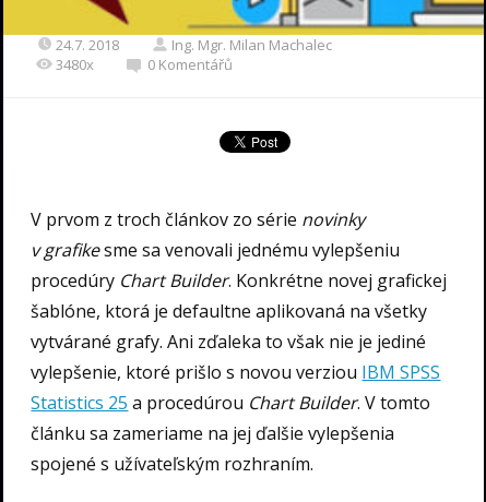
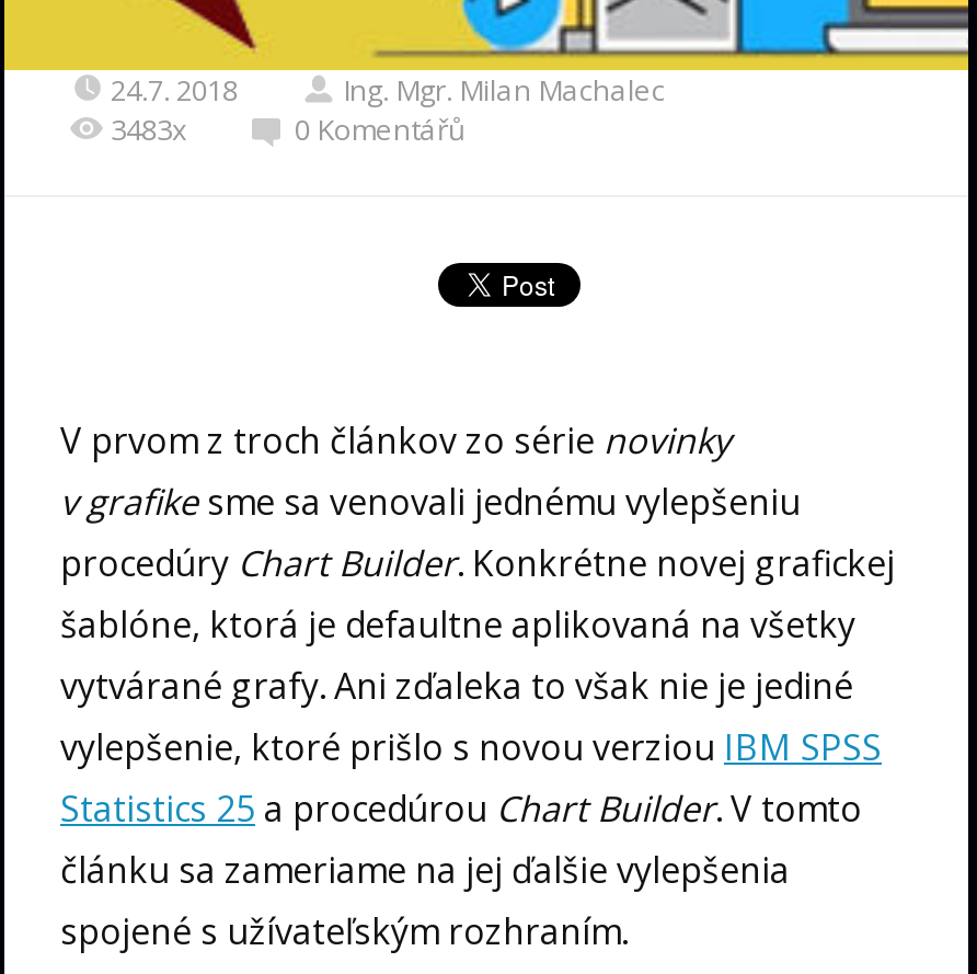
- 3480x
+ 3483x
